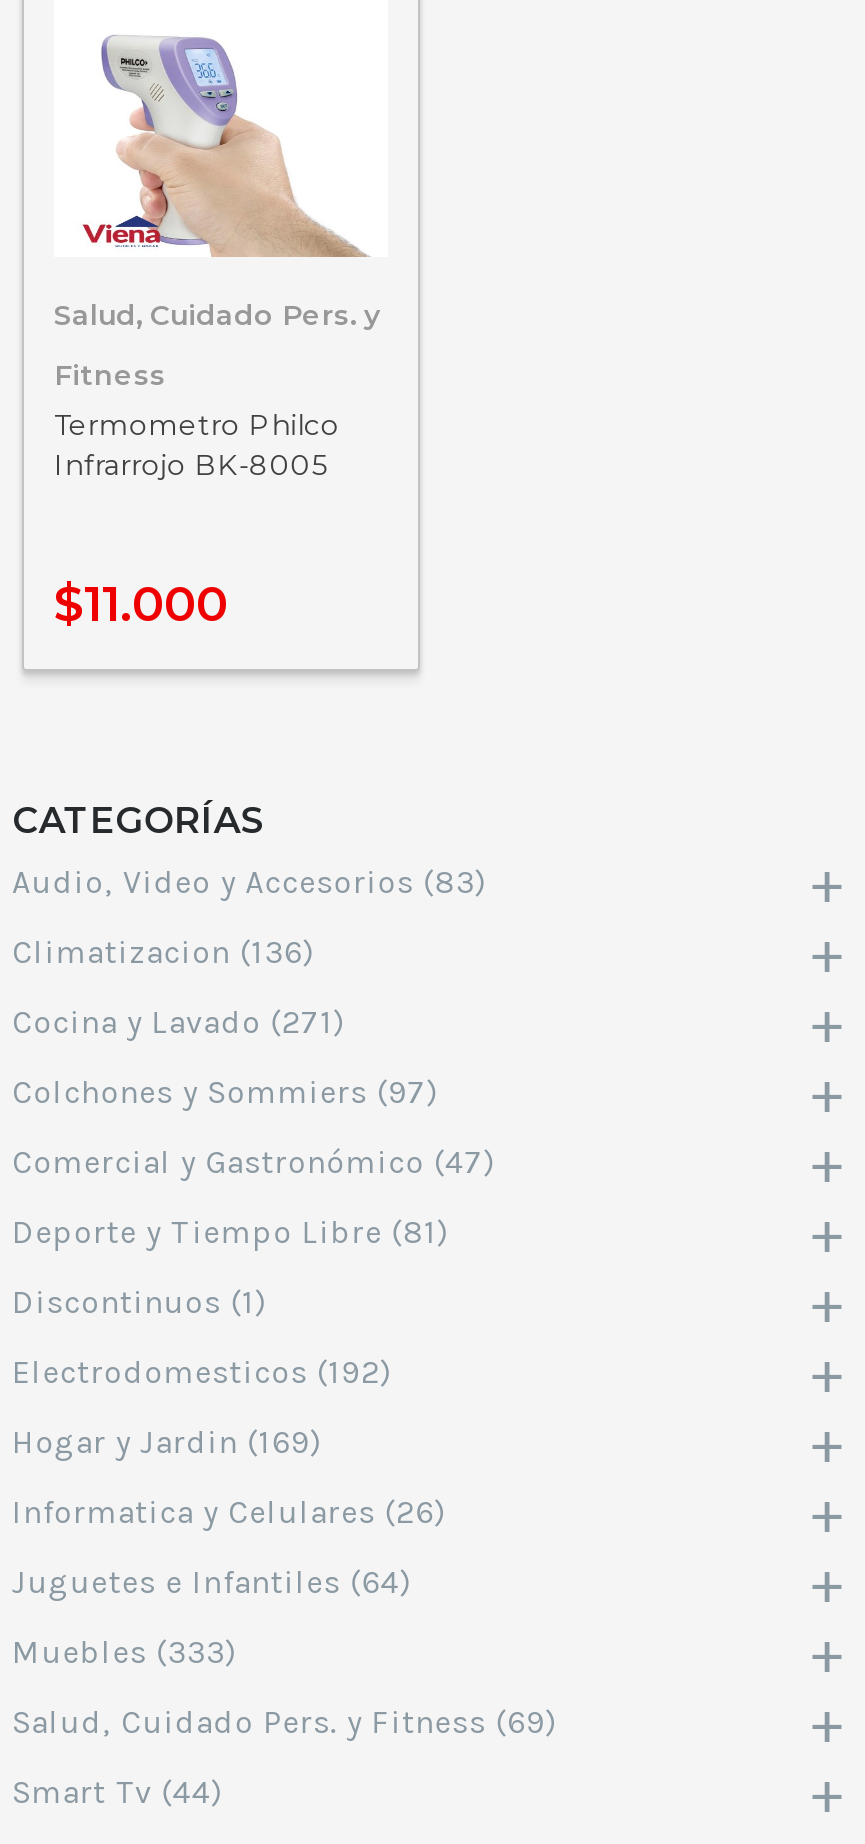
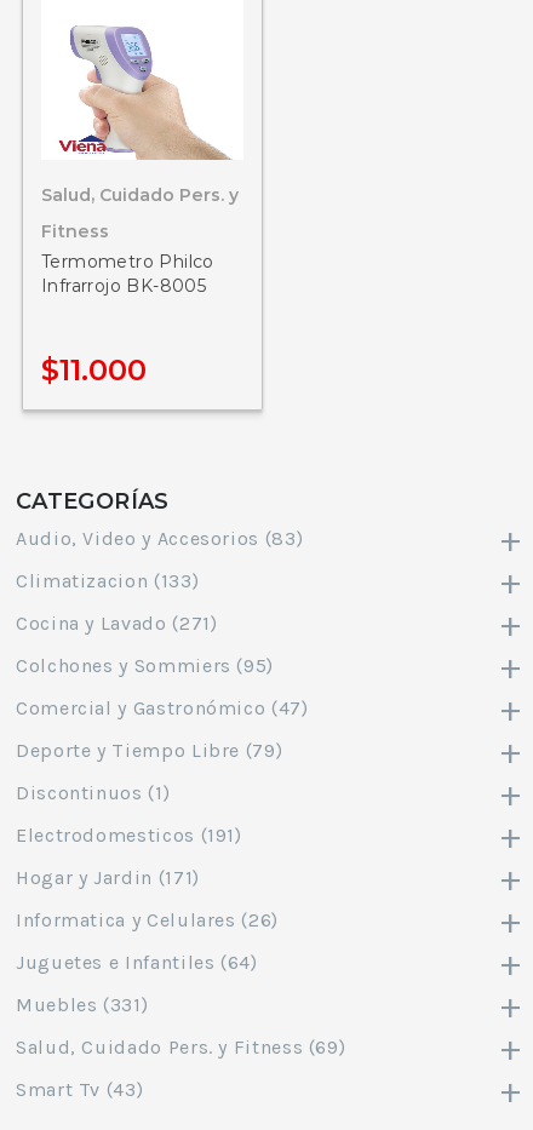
- Climatizacion (136)
+ Climatizacion (133)

- Colchones y Sommiers (97)
+ Colchones y Sommiers (95)

- Deporte y Tiempo Libre (81)
+ Deporte y Tiempo Libre (79)

- Electrodomesticos (192)
+ Electrodomesticos (191)

- Hogar y Jardin (169)
+ Hogar y Jardin (171)

- Muebles (333)
+ Muebles (331)

- Smart Tv (44)
+ Smart Tv (43)
